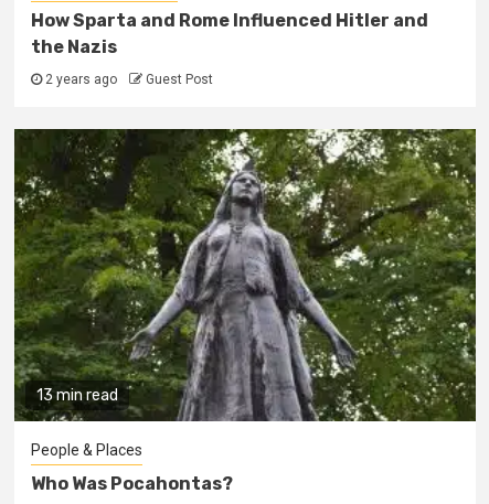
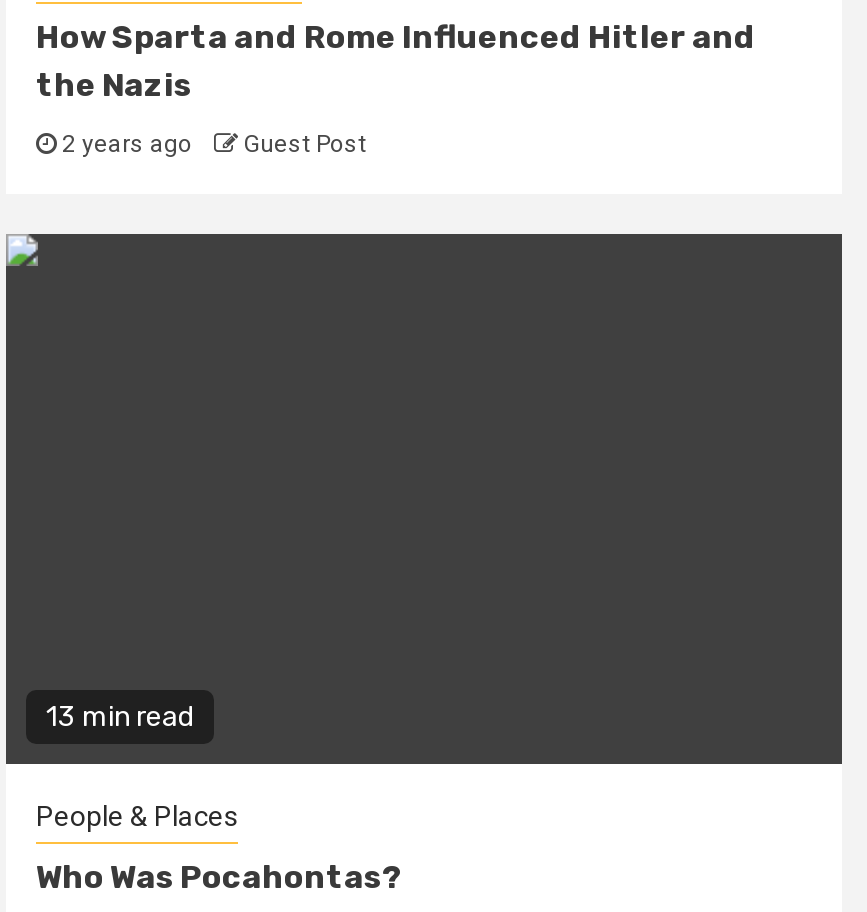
- [image]
